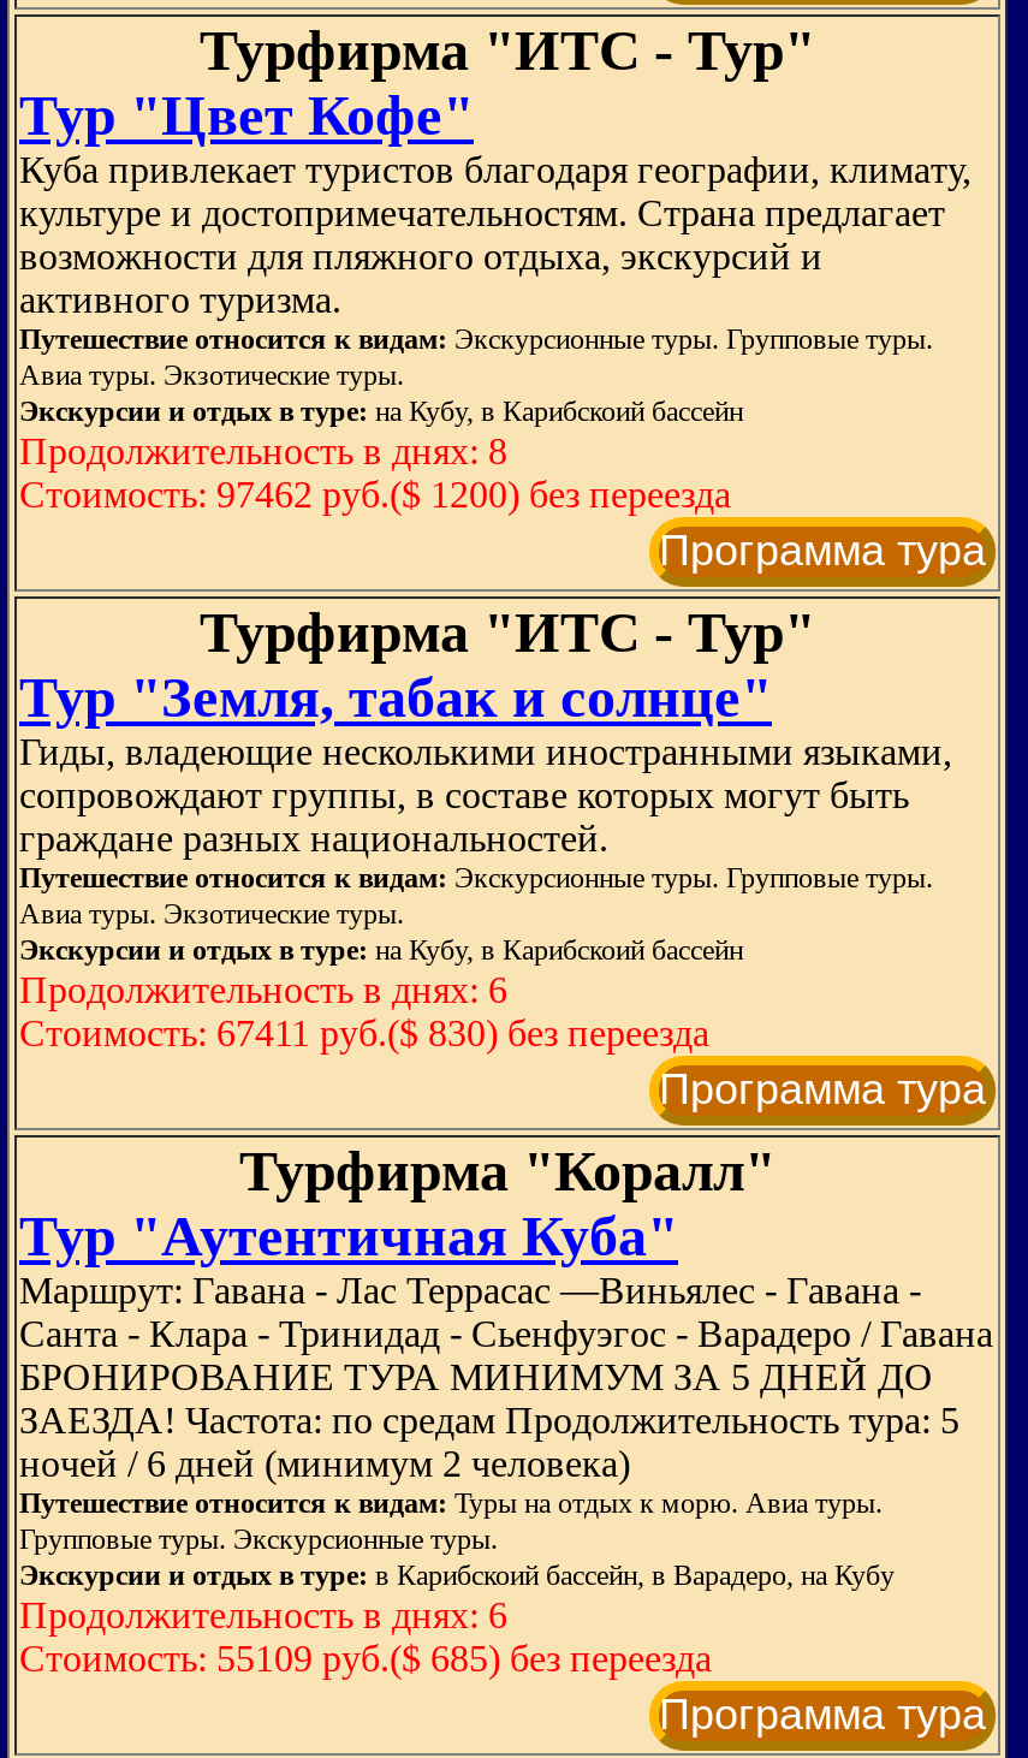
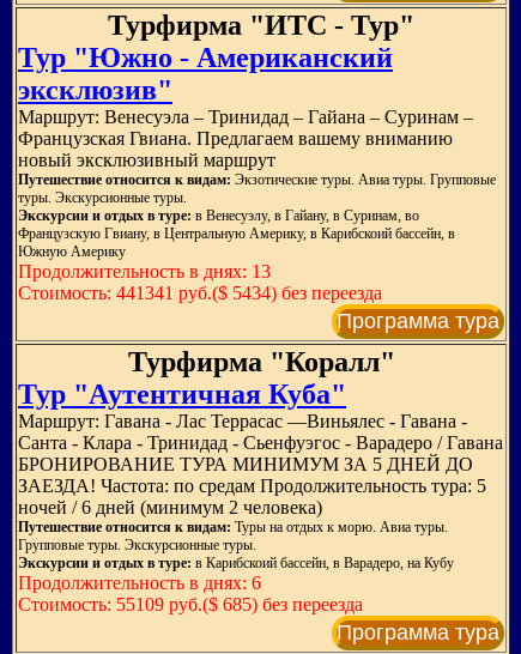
- Тур "Цвет Кофе"
- Куба привлекает туристов благодаря географии, климату,
- культуре и достопримечательностям. Страна предлагает
- возможности для пляжного отдыха, экскурсий и
- активного туризма.
- Путешествие относится к видам: Экскурсионные туры. Групповые туры.
- Авиа туры. Экзотические туры.
- Экскурсии и отдых в туре: на Кубу, в Карибскоий бассейн
- Продолжительность в днях: 8
- Стоимость: 97462 руб.($ 1200) без переезда
- Программа тура
- Турфирма "ИТС - Тур"
- Тур "Земля, табак и солнце"
- Гиды, владеющие несколькими иностранными языками,
- сопровождают группы, в составе которых могут быть
- граждане разных национальностей.
- Путешествие относится к видам: Экскурсионные туры. Групповые туры.
- Авиа туры. Экзотические туры.
- Экскурсии и отдых в туре: на Кубу, в Карибскоий бассейн
- Продолжительность в днях: 6
- Стоимость: 67411 руб.($ 830) без переезда
+ Тур "Южно - Американский
+ эксклюзив"
+ Маршрут: Венесуэла – Тринидад – Гайана – Суринам –
+ Французская Гвиана. Предлагаем вашему вниманию
+ новый эксклюзивный маршрут
+ Путешествие относится к видам: Экзотические туры. Авиа туры. Групповые
+ туры. Экскурсионные туры.
+ Экскурсии и отдых в туре: в Венесуэлу, в Гайану, в Суринам, во
+ Французскую Гвиану, в Центральную Америку, в Карибскоий бассейн, в
+ Южную Америку
+ Продолжительность в днях: 13
+ Стоимость: 441341 руб.($ 5434) без переезда
